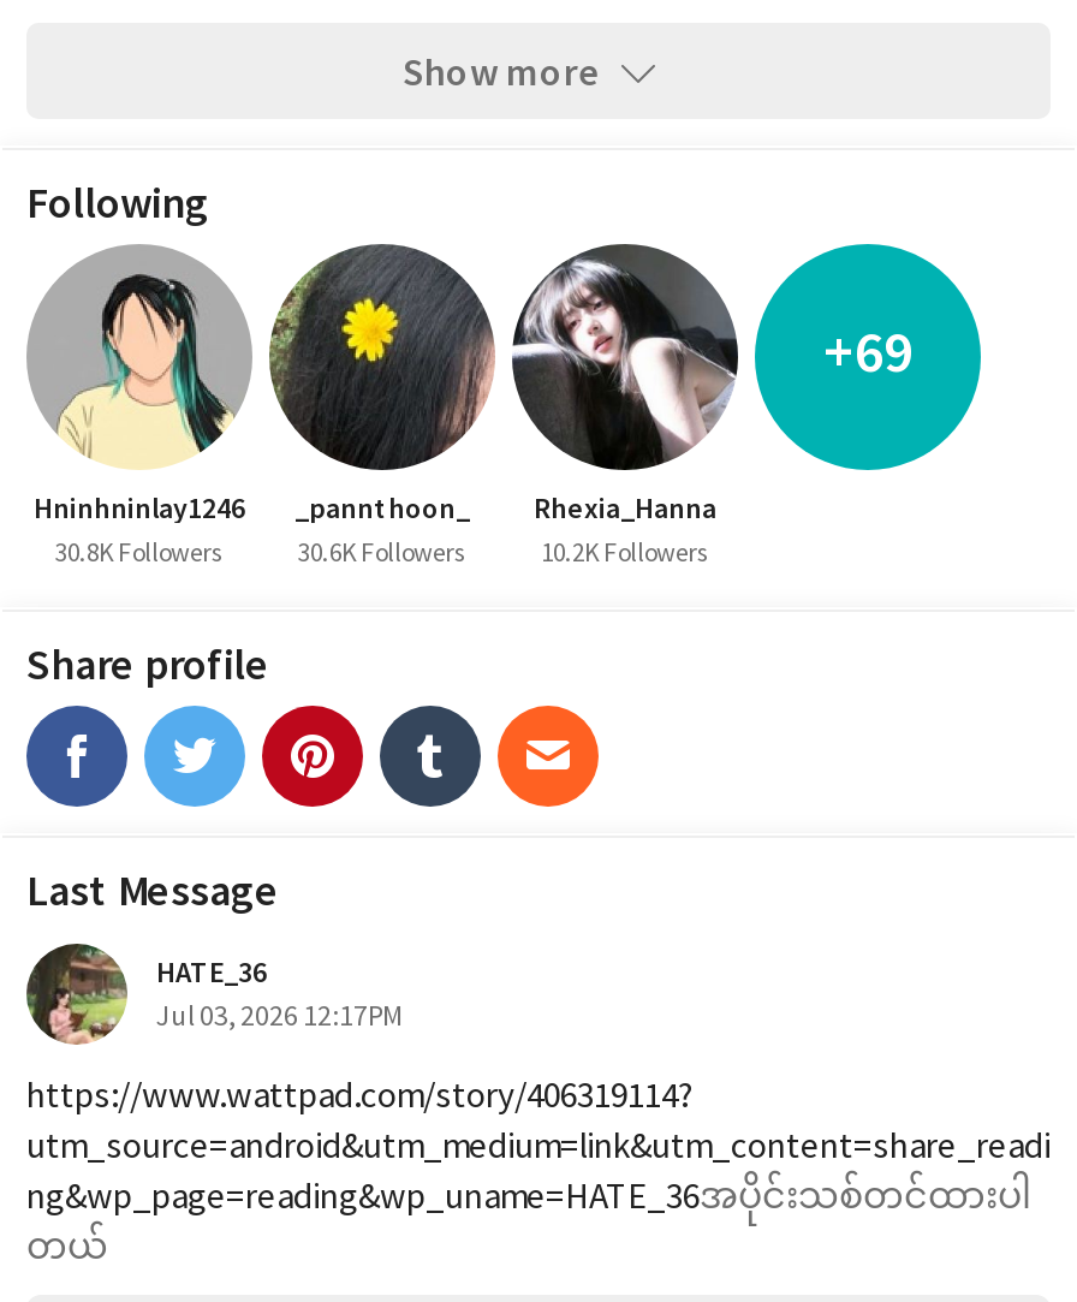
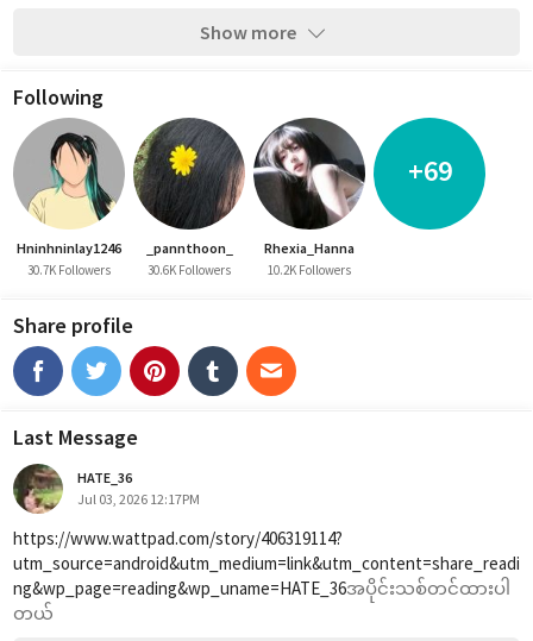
- 30.8K Followers
+ 30.7K Followers
